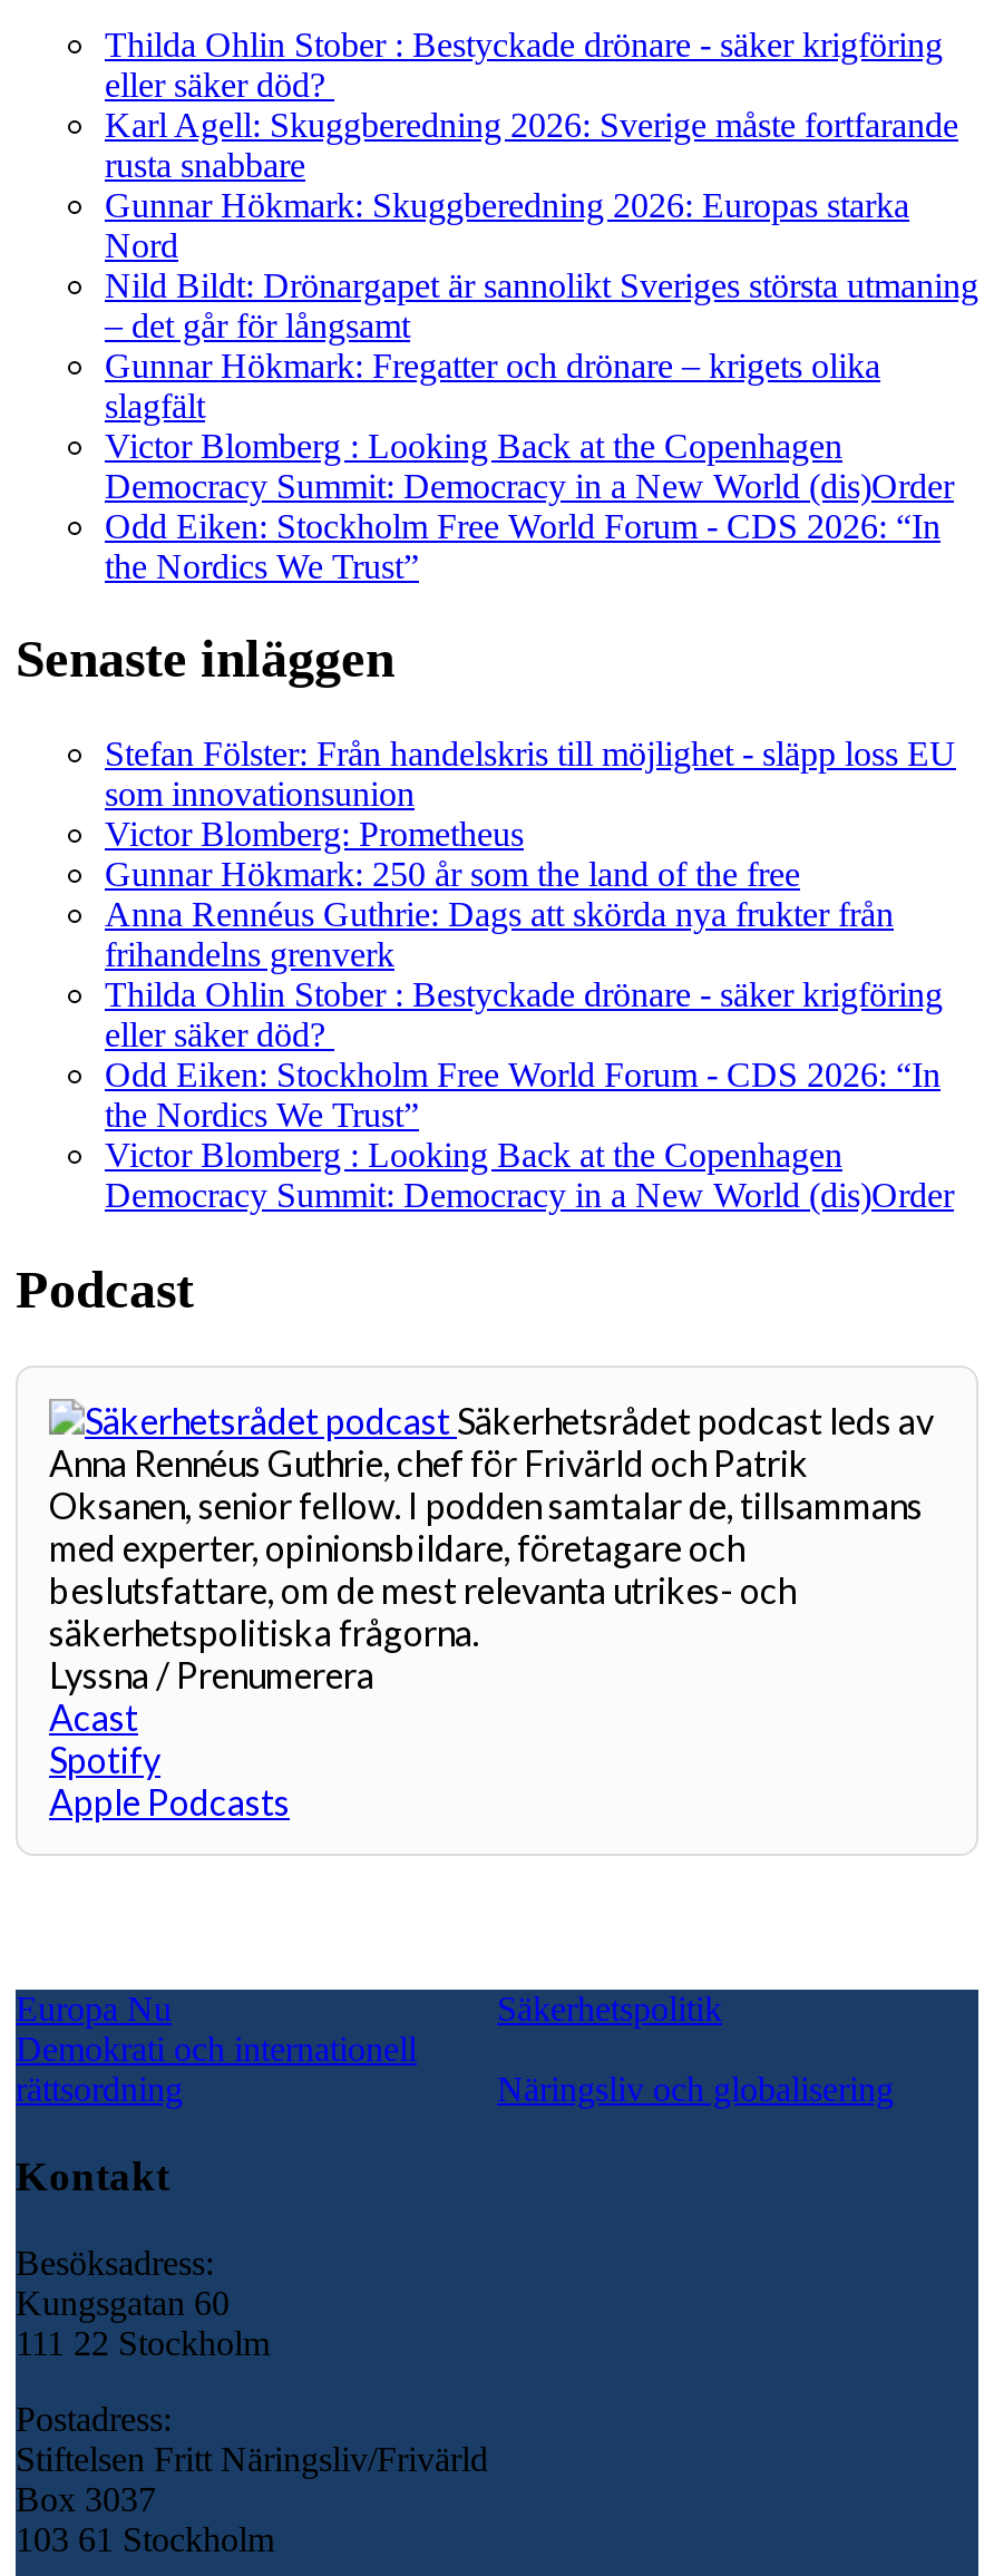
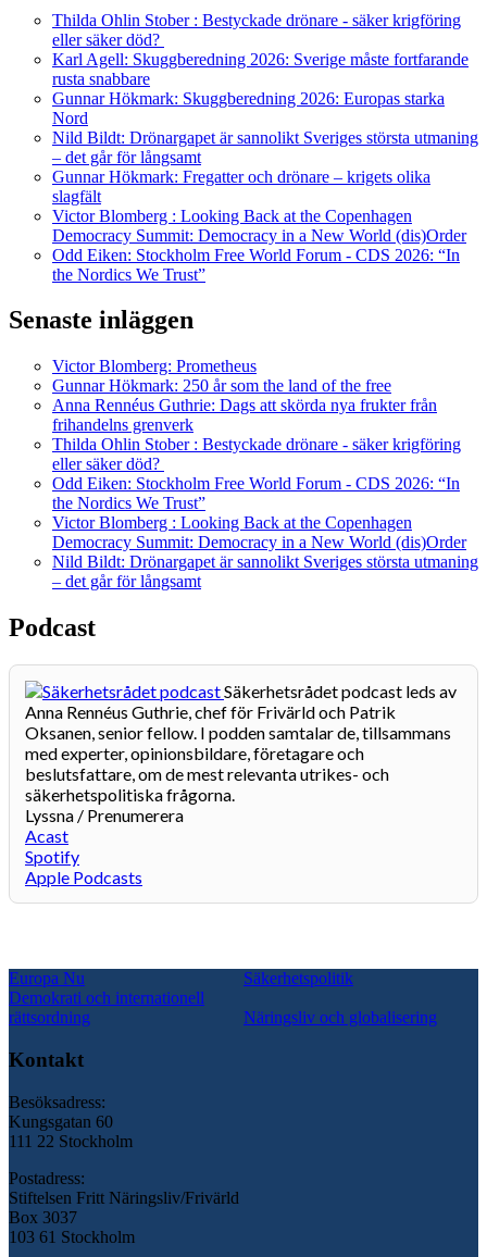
- Stefan Fölster: Från handelskris till möjlighet - släpp loss EU
- som innovationsunion

moved up: Victor Blomberg: Prometheus | Gunnar Hökmark: 250 år som the land of the free | Anna Rennéus Guthrie: Dags att skörda nya frukter från | ... | Victor Blomberg : Looking Back at the Copenhagen | Democracy Summit: Democracy in a New World (dis)Order

+ Nild Bildt: Drönargapet är sannolikt Sveriges största utmaning
+ – det går för långsamt
